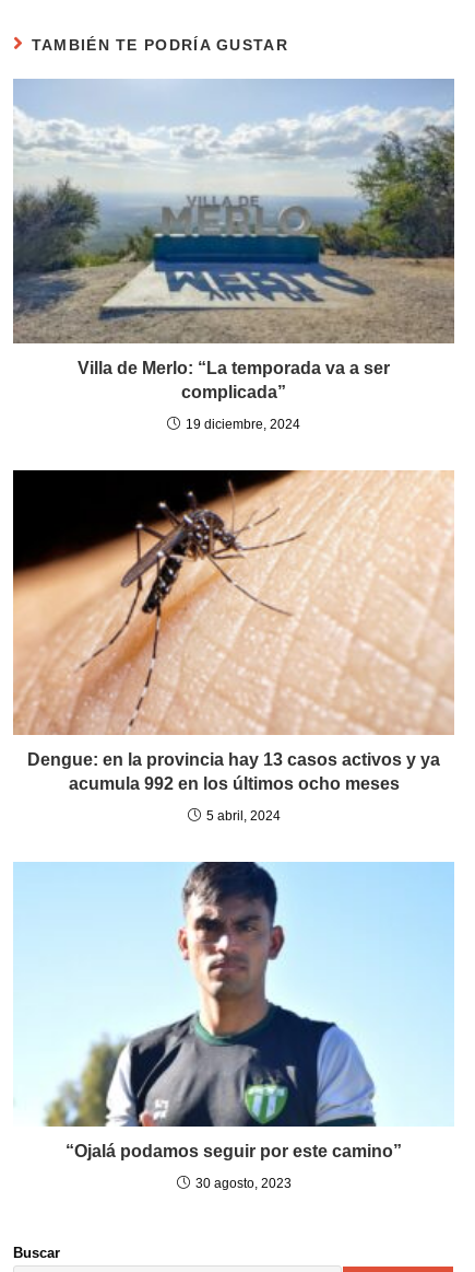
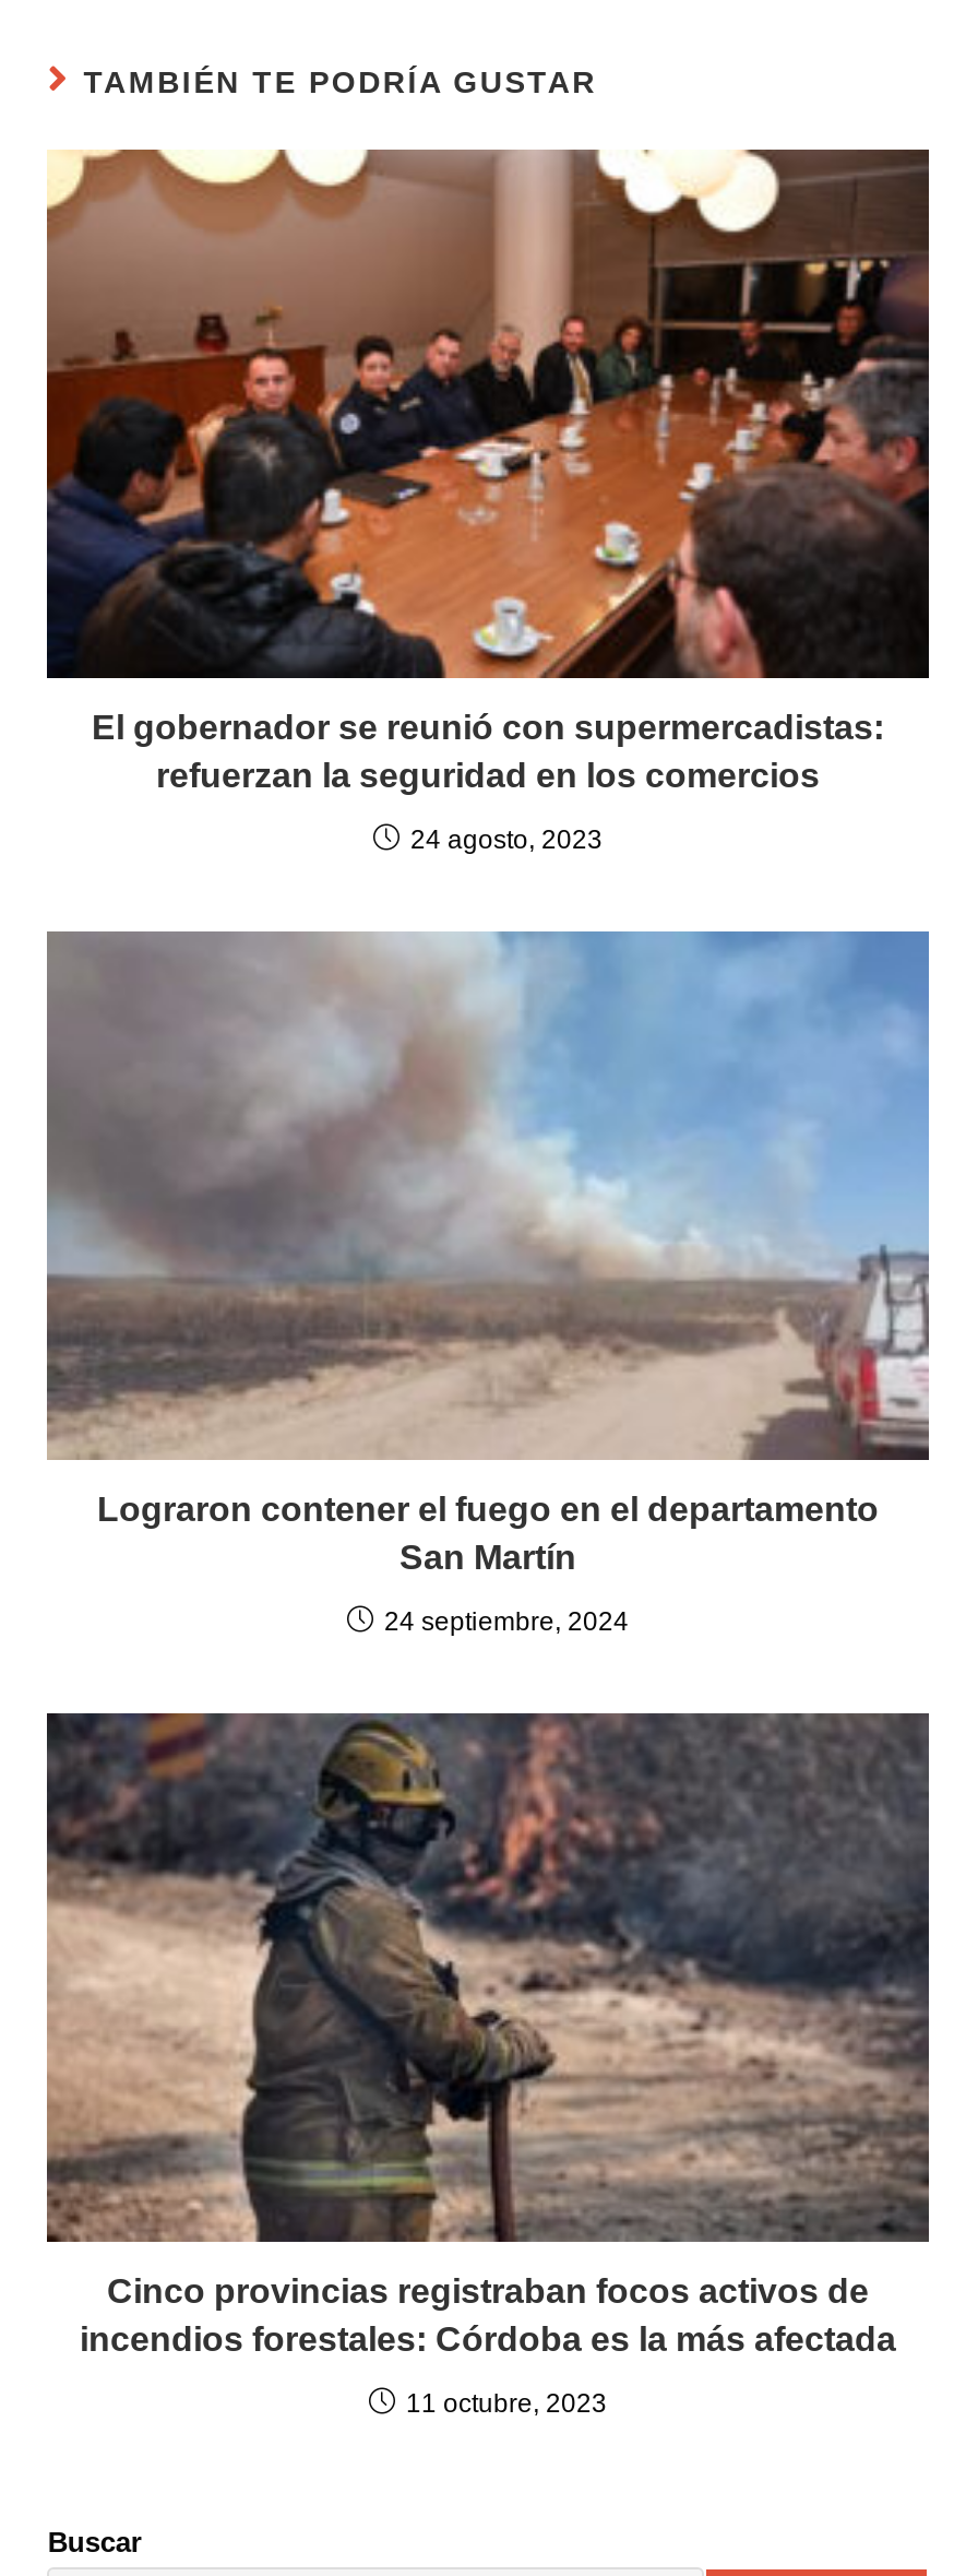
- [image]
- Villa de Merlo: “La temporada va a ser
- complicada”
+ [image]
+ El gobernador se reunió con supermercadistas:
+ refuerzan la seguridad en los comercios

- 19 diciembre, 2024
+ 24 agosto, 2023

- [image]
- Dengue: en la provincia hay 13 casos activos y ya
- acumula 992 en los últimos ocho meses
+ [image]
+ Lograron contener el fuego en el departamento
+ San Martín

- 5 abril, 2024
+ 24 septiembre, 2024

- [image]
- “Ojalá podamos seguir por este camino”
+ [image]
+ Cinco provincias registraban focos activos de
+ incendios forestales: Córdoba es la más afectada

- 30 agosto, 2023
+ 11 octubre, 2023
